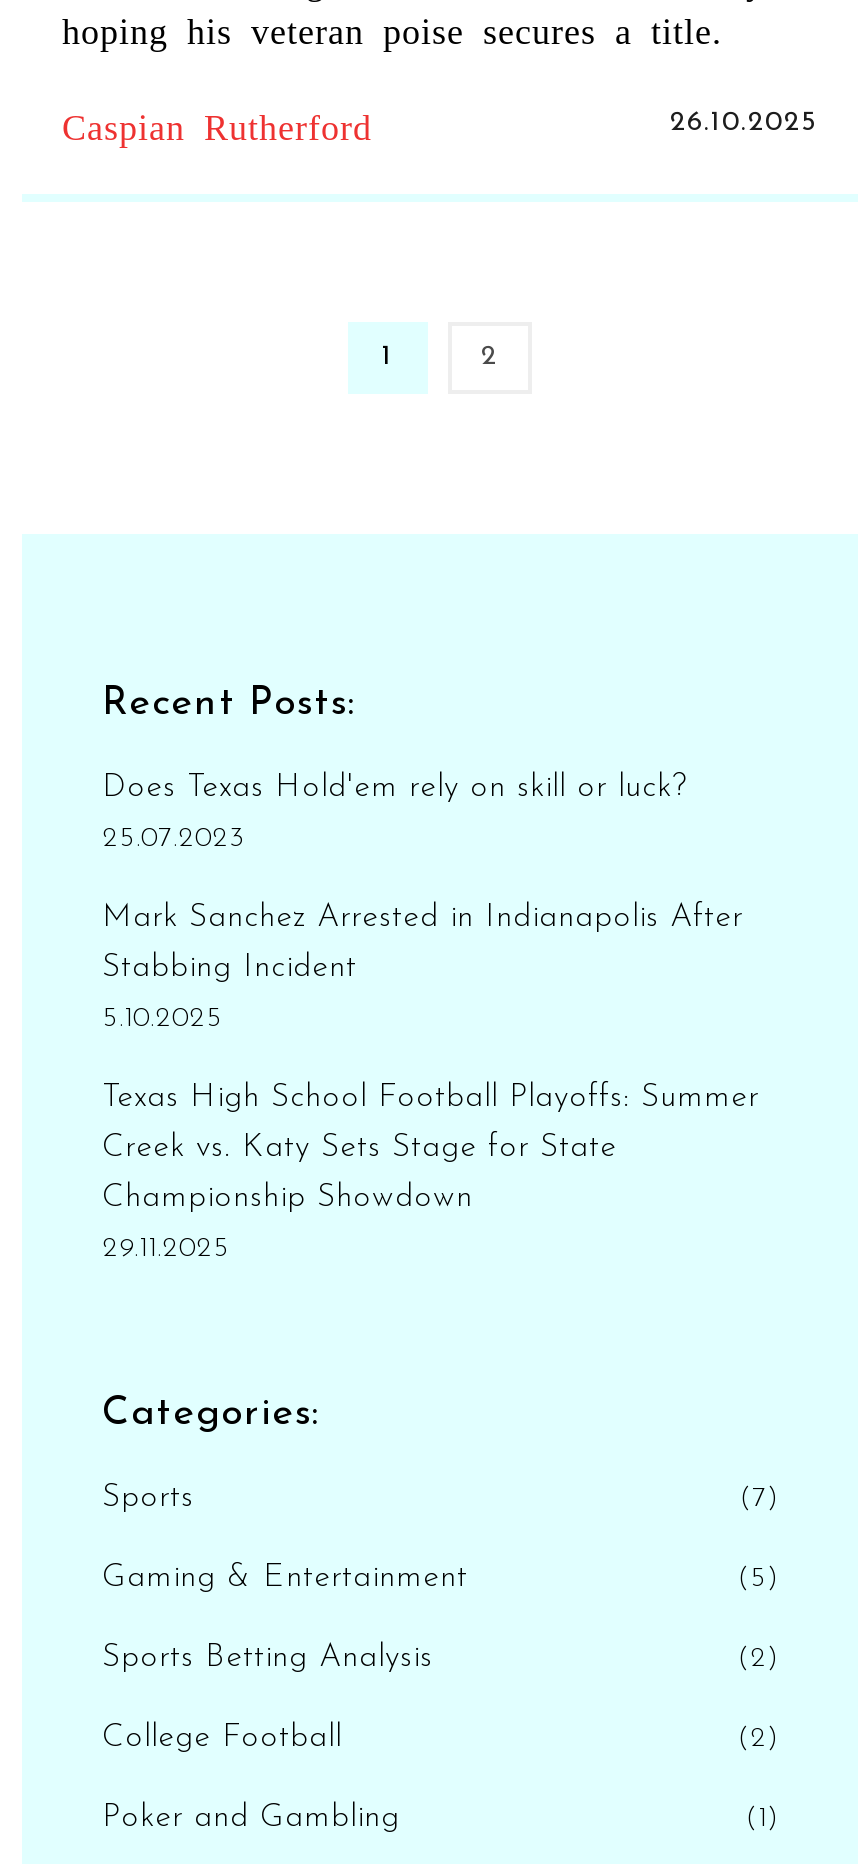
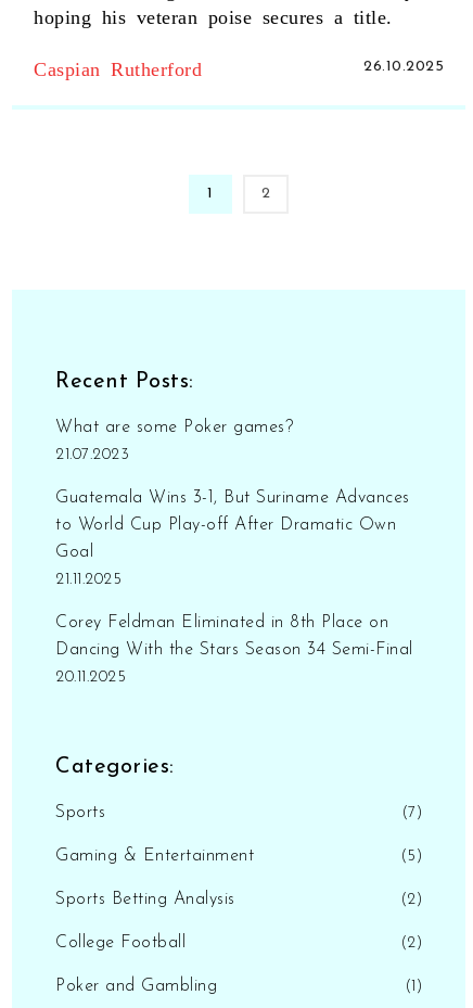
- Does Texas Hold'em rely on skill or luck?
+ What are some Poker games?

- 25.07.2023
+ 21.07.2023

- Mark Sanchez Arrested in Indianapolis After
+ Guatemala Wins 3-1, But Suriname Advances

- Stabbing Incident
+ to World Cup Play-off After Dramatic Own

- 5.10.2025
+ Goal

- Texas High School Football Playoffs: Summer
+ 21.11.2025

- Creek vs. Katy Sets Stage for State
+ Corey Feldman Eliminated in 8th Place on

- Championship Showdown
+ Dancing With the Stars Season 34 Semi-Final

- 29.11.2025
+ 20.11.2025
